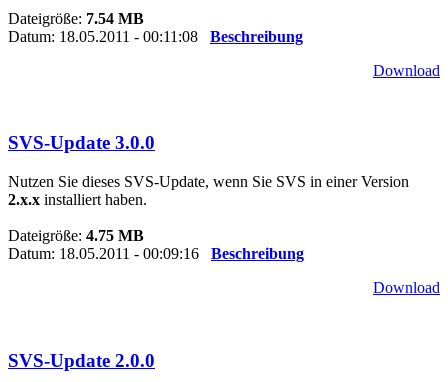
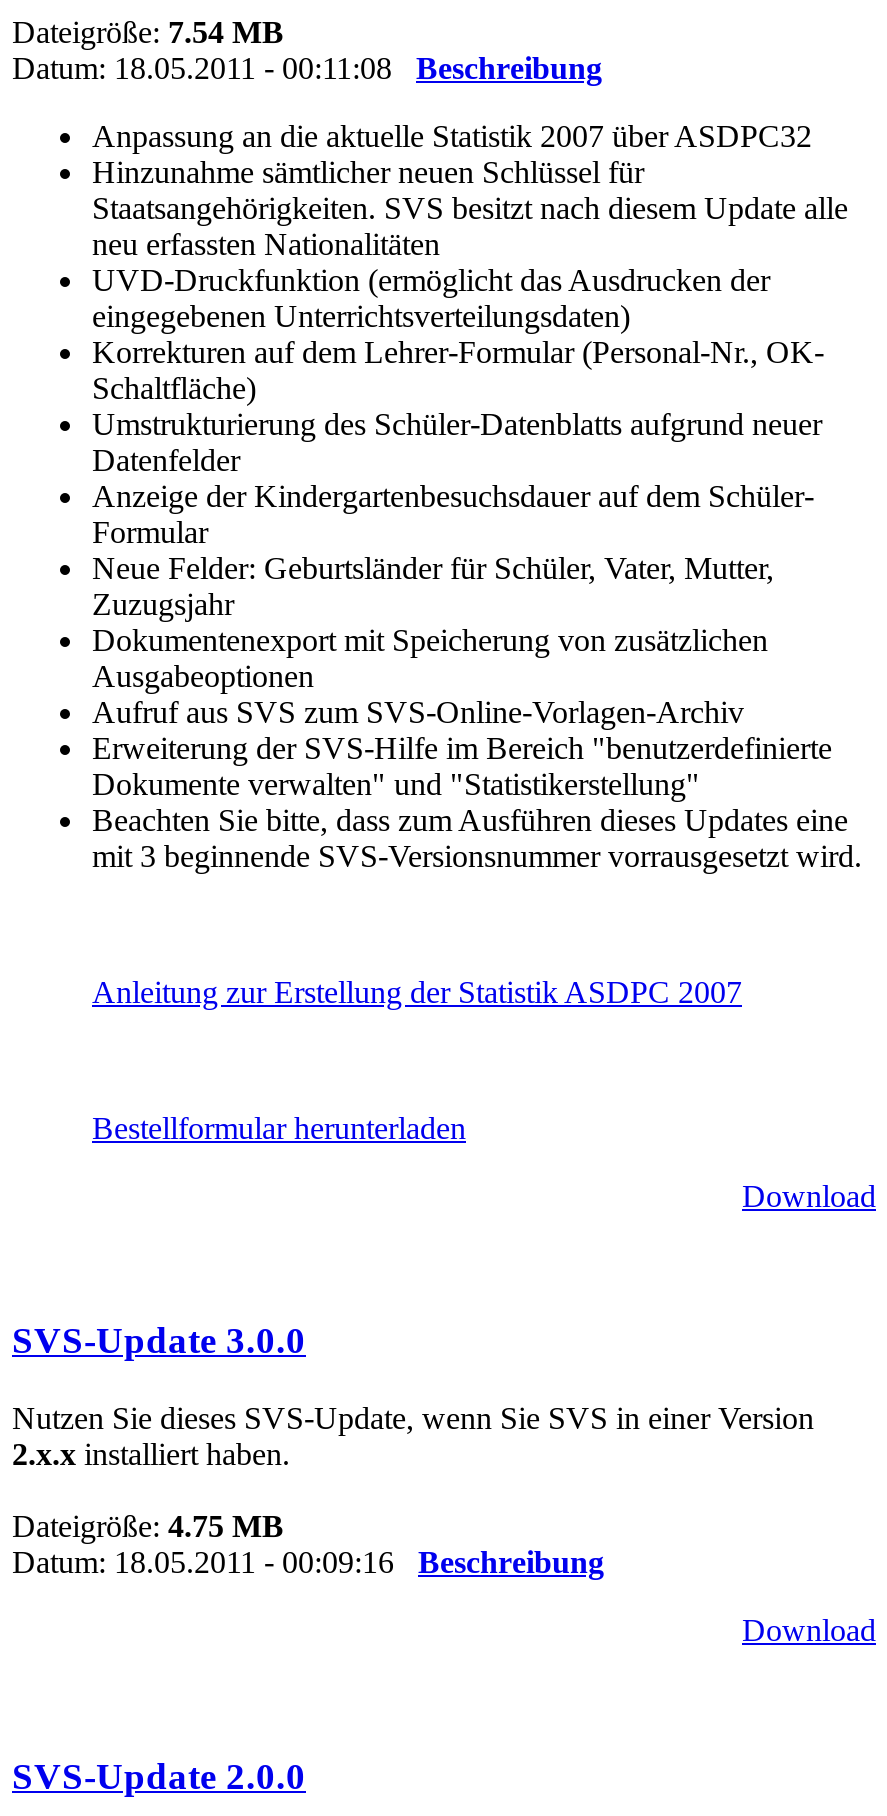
+ Anpassung an die aktuelle Statistik 2007 über ASDPC32
+ Hinzunahme sämtlicher neuen Schlüssel für
+ Staatsangehörigkeiten. SVS besitzt nach diesem Update alle
+ neu erfassten Nationalitäten
+ UVD-Druckfunktion (ermöglicht das Ausdrucken der
+ eingegebenen Unterrichtsverteilungsdaten)
+ Korrekturen auf dem Lehrer-Formular (Personal-Nr., OK-
+ Schaltfläche)
+ Umstrukturierung des Schüler-Datenblatts aufgrund neuer
+ Datenfelder
+ Anzeige der Kindergartenbesuchsdauer auf dem Schüler-
+ Formular
+ Neue Felder: Geburtsländer für Schüler, Vater, Mutter,
+ Zuzugsjahr
+ Dokumentenexport mit Speicherung von zusätzlichen
+ Ausgabeoptionen
+ Aufruf aus SVS zum SVS-Online-Vorlagen-Archiv
+ Erweiterung der SVS-Hilfe im Bereich "benutzerdefinierte
+ Dokumente verwalten" und "Statistikerstellung"
+ Beachten Sie bitte, dass zum Ausführen dieses Updates eine
+ mit 3 beginnende SVS-Versionsnummer vorrausgesetzt wird.

+ Anleitung zur Erstellung der Statistik ASDPC 2007

+ Bestellformular herunterladen
